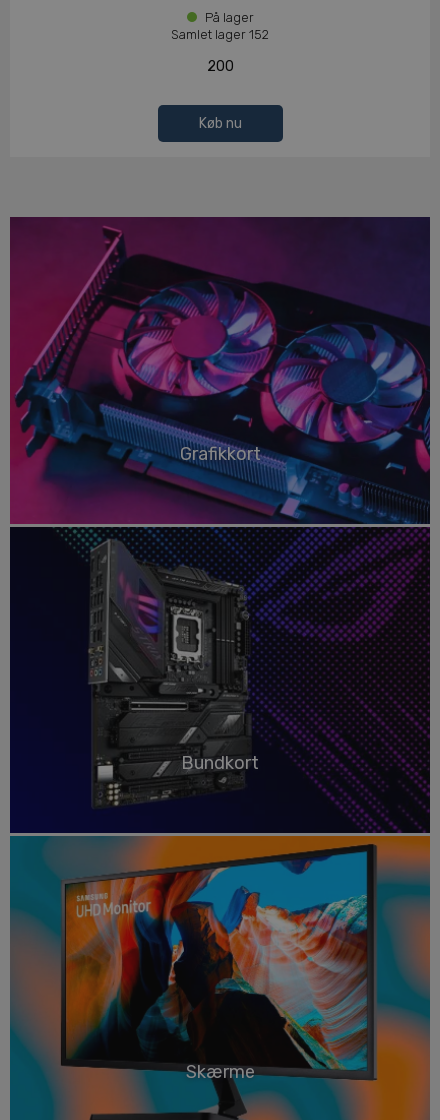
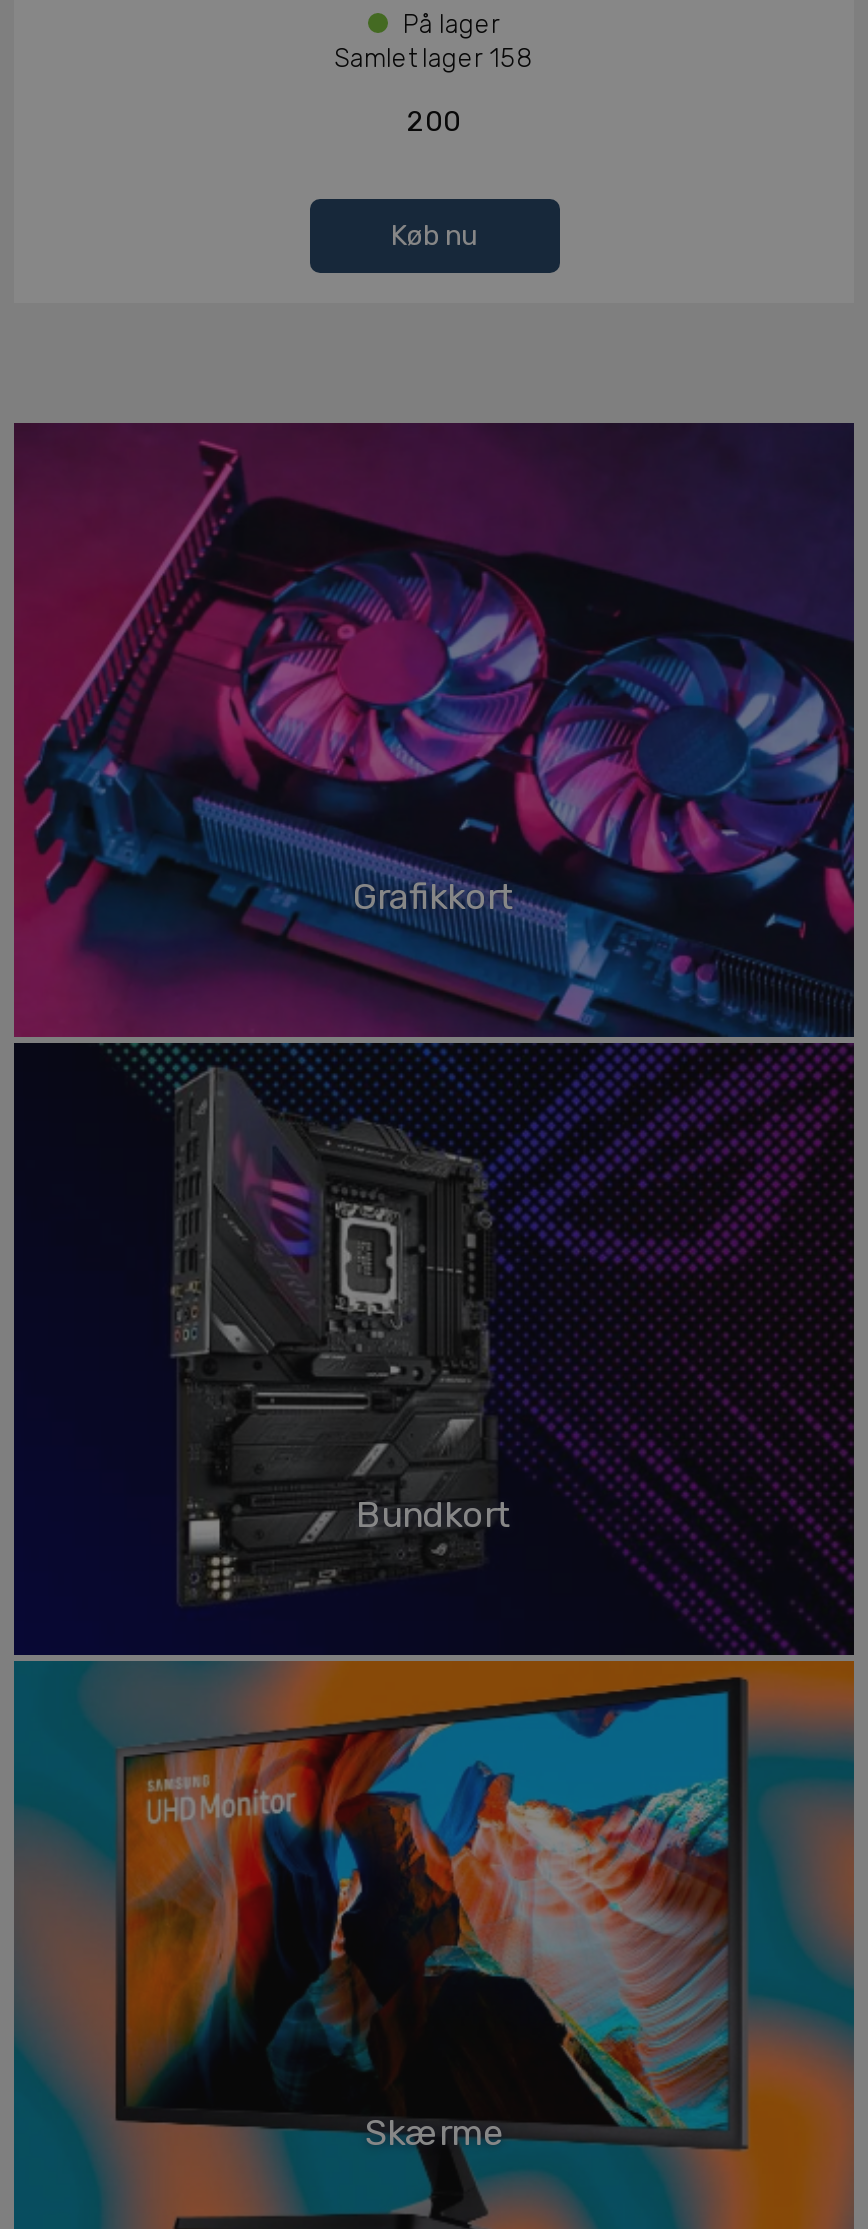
- Samlet lager 152
+ Samlet lager 158
